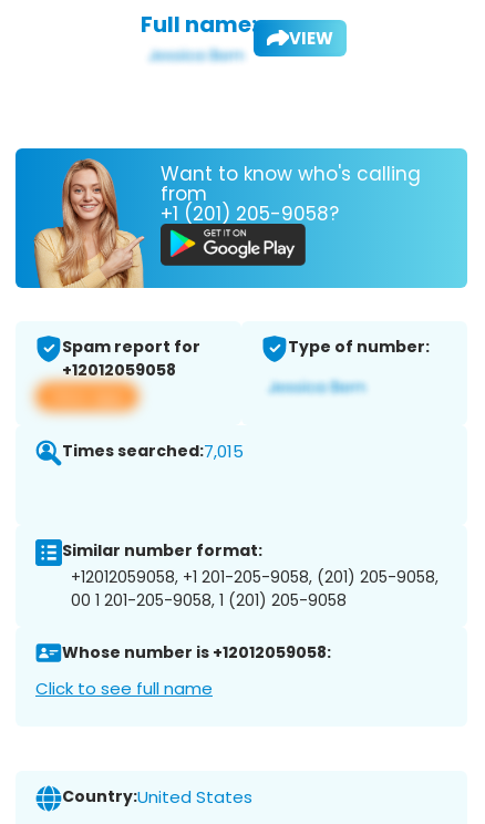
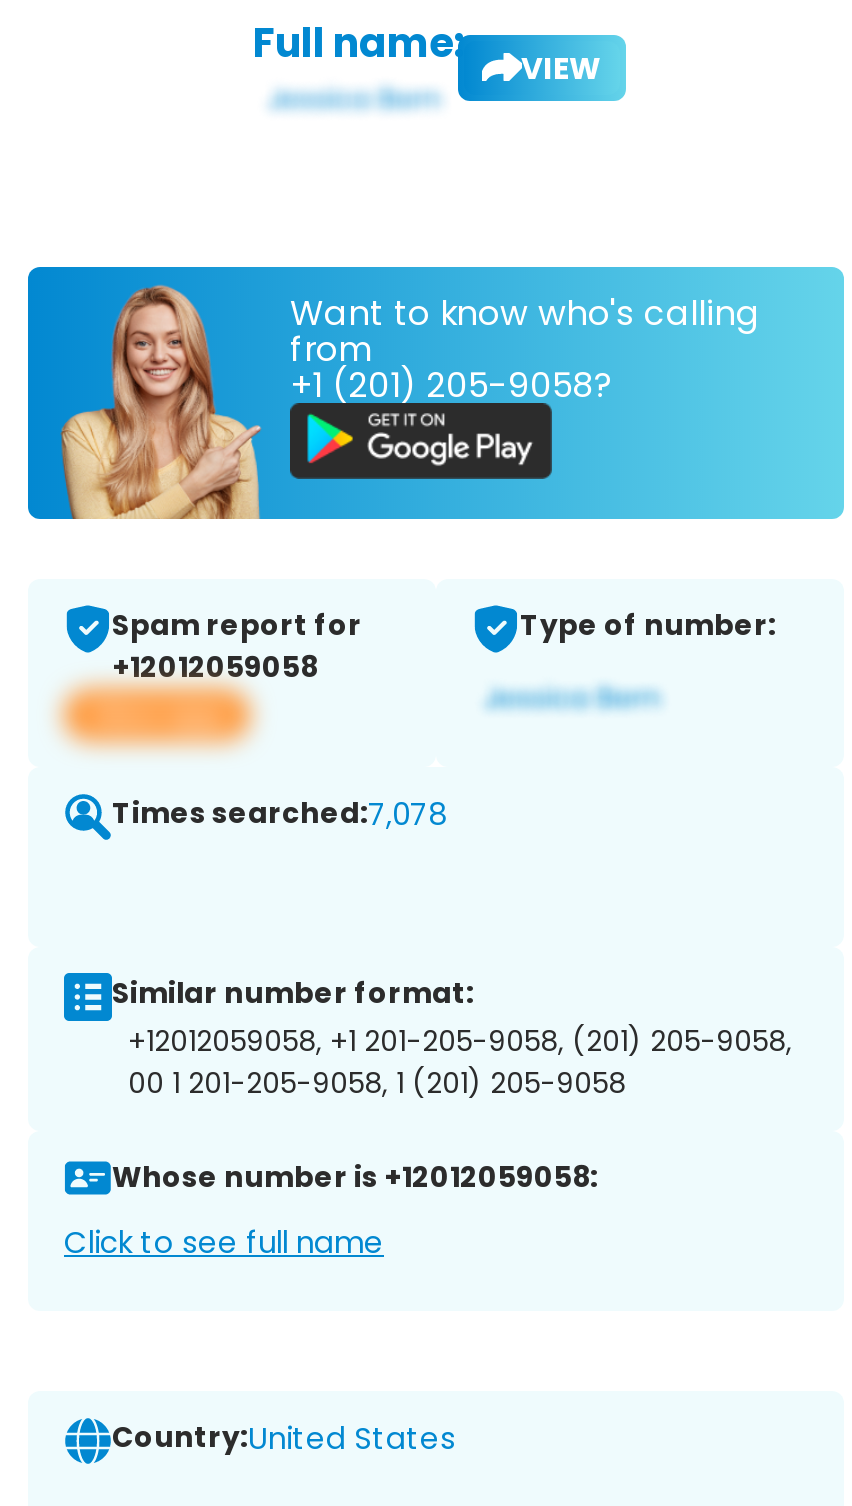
- Times searched:7,015
+ Times searched:7,078
